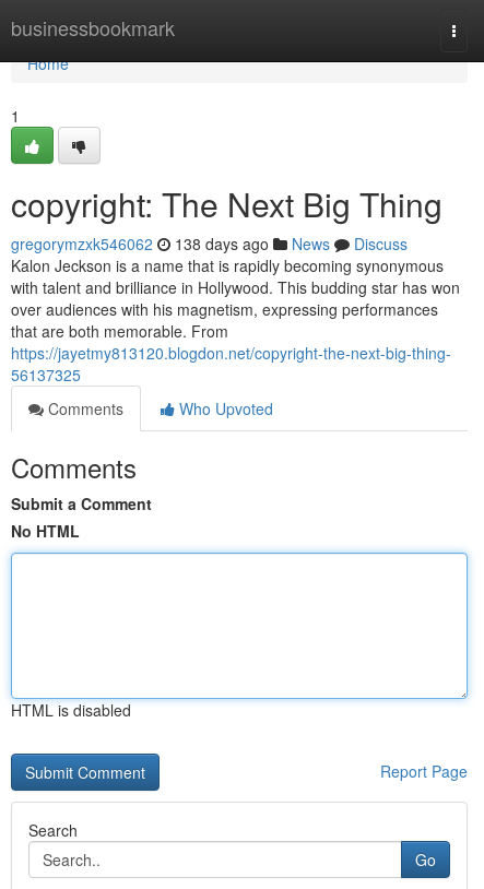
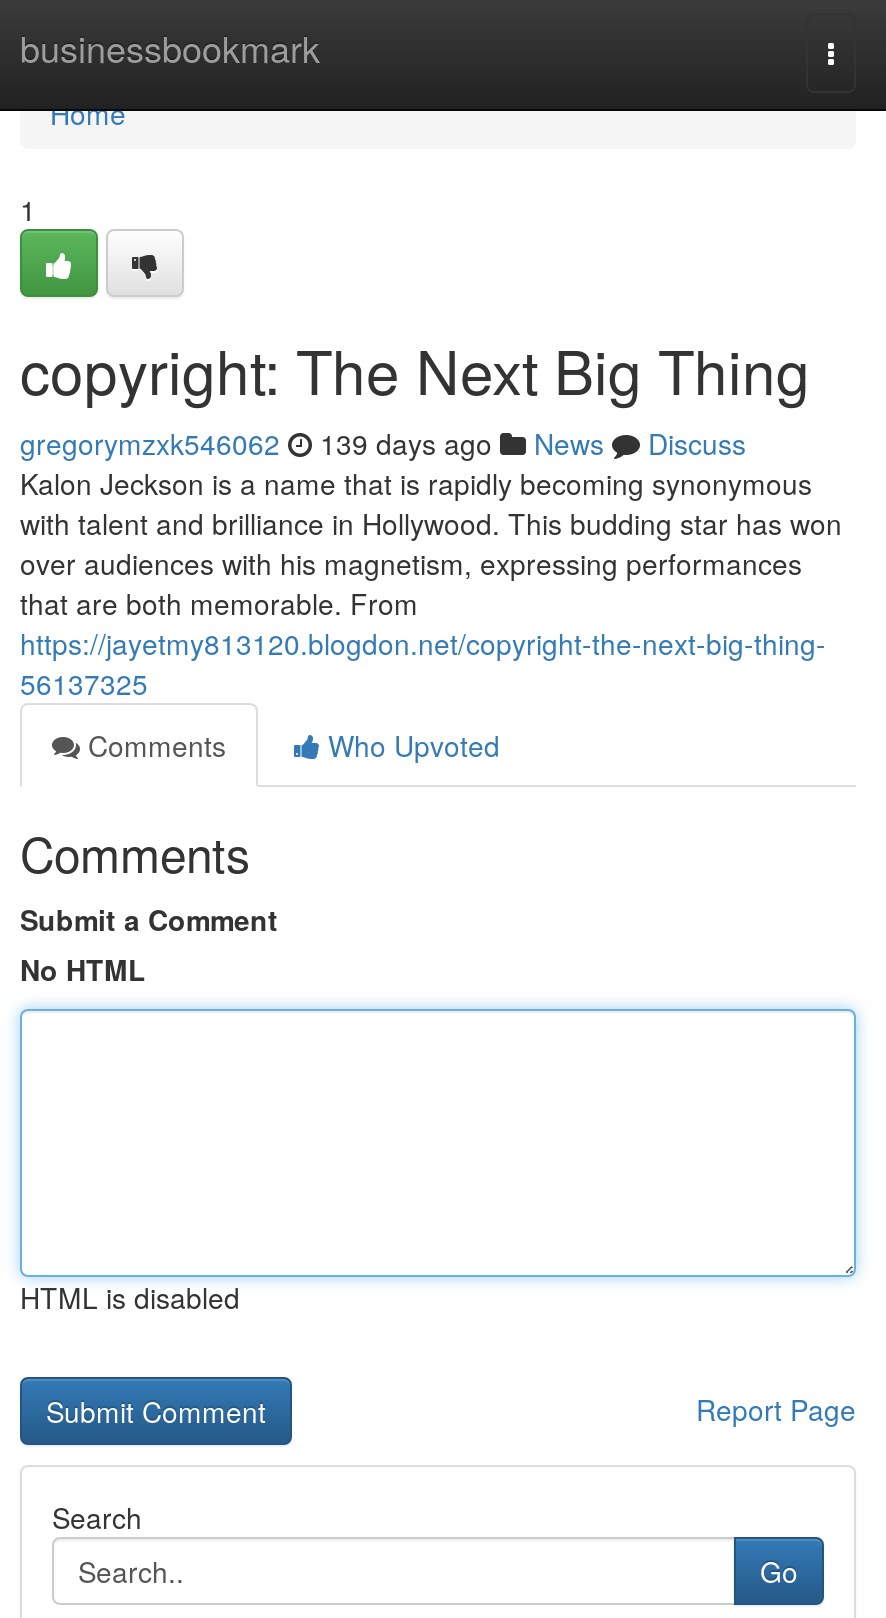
- gregorymzxk546062 138 days ago News Discuss
+ gregorymzxk546062 139 days ago News Discuss
